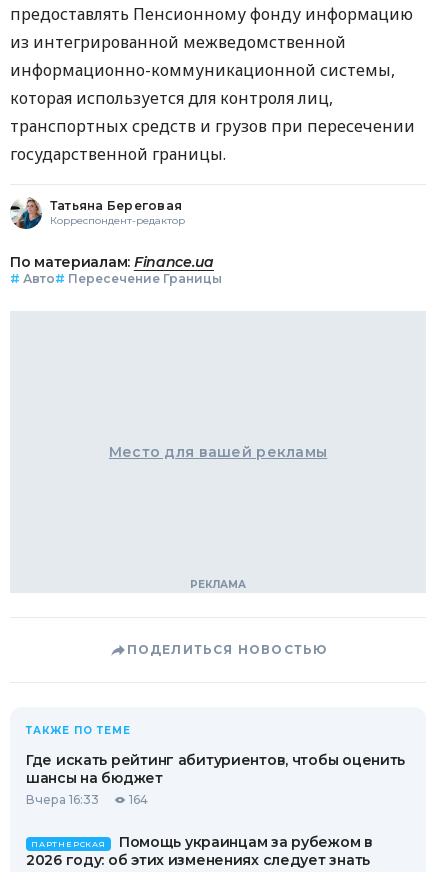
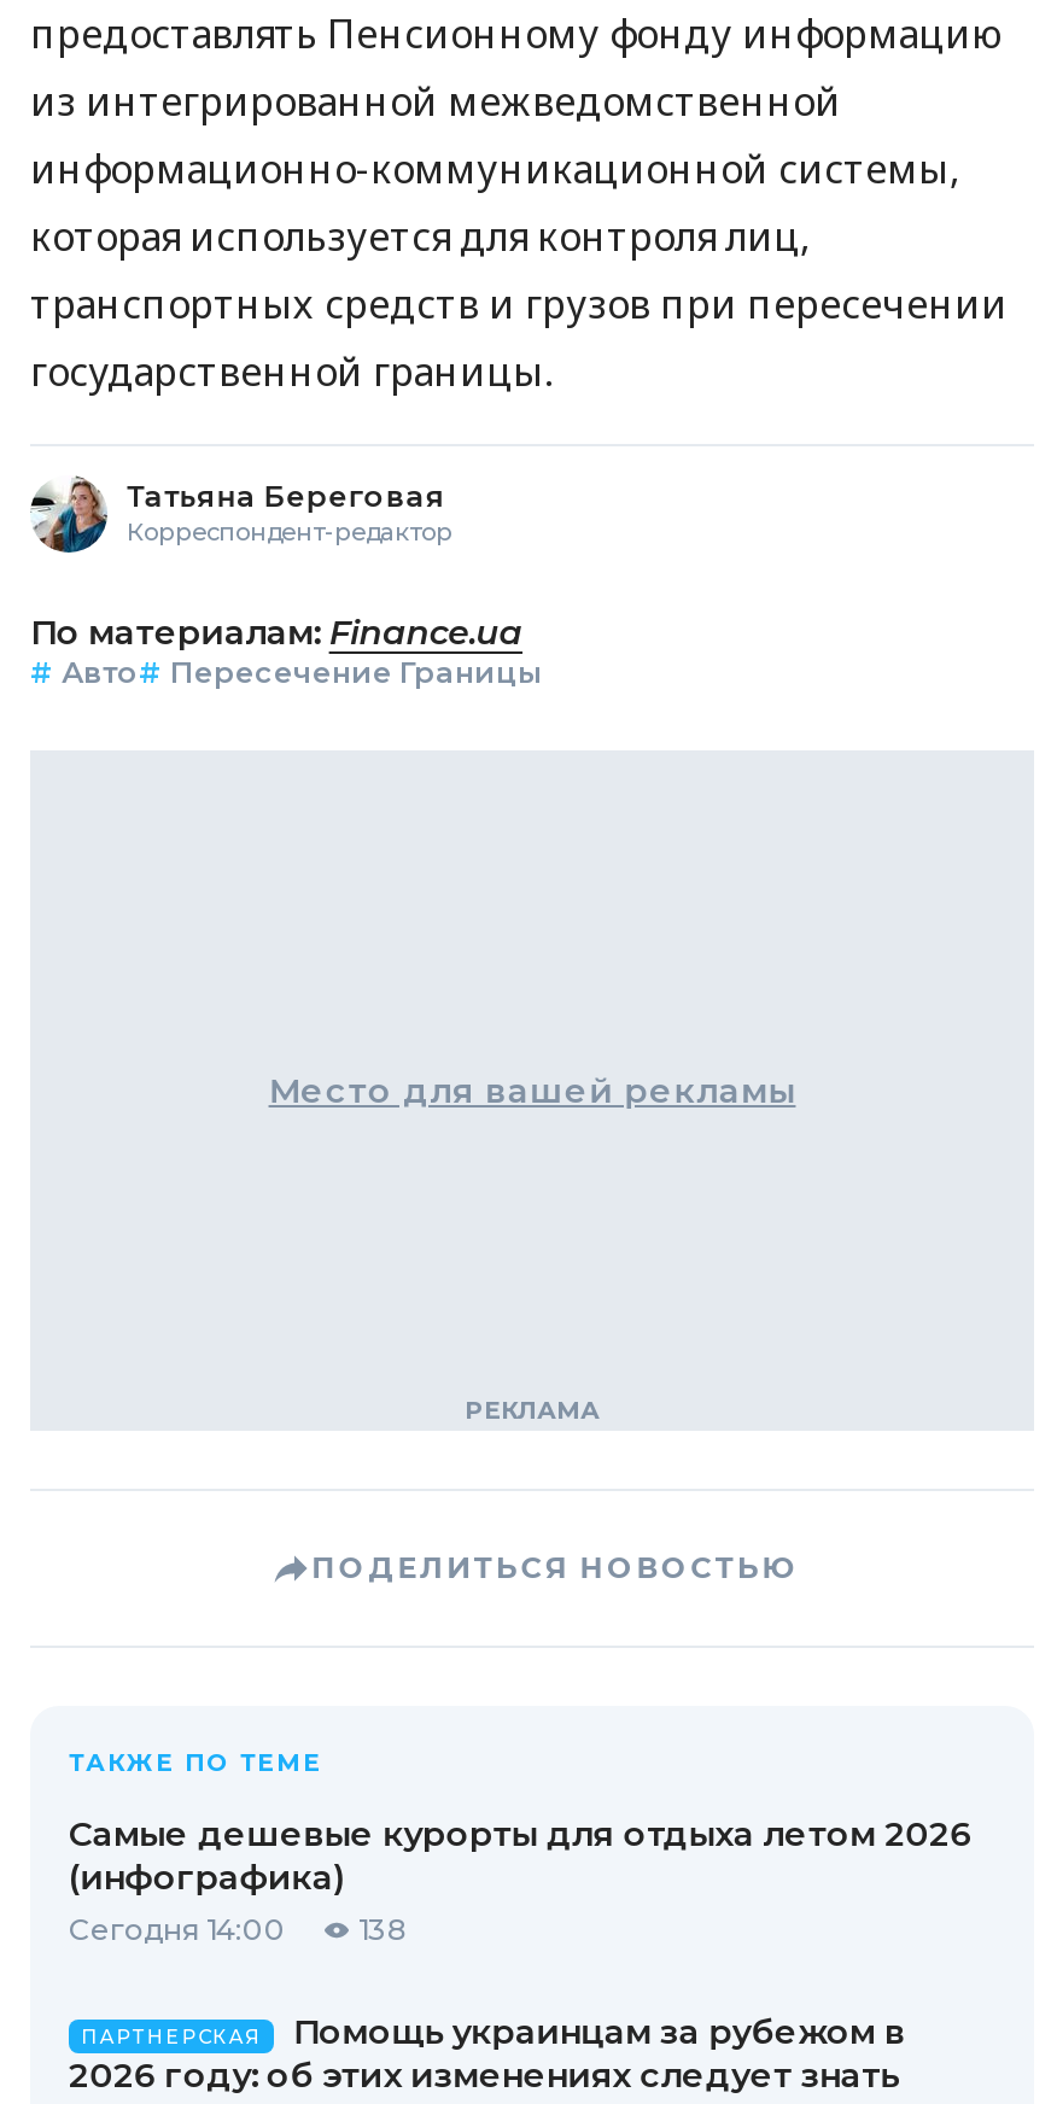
- Где искать рейтинг абитуриентов, чтобы оценить
- шансы на бюджет
- Вчера 16:33
- 164
+ Самые дешевые курорты для отдыха летом 2026
+ (инфографика)
+ Сегодня 14:00
+ 138
